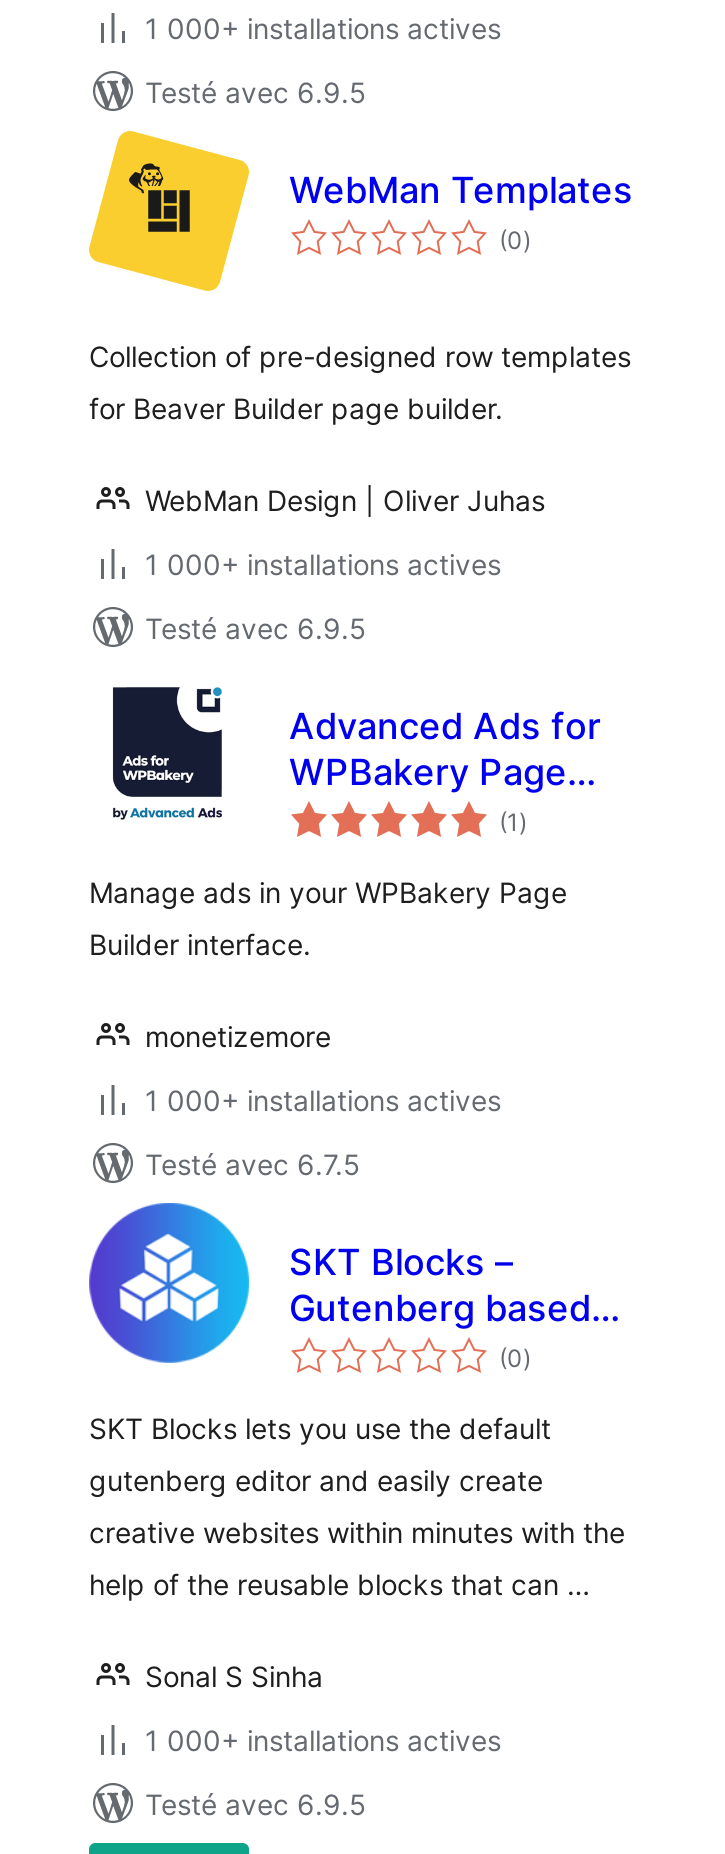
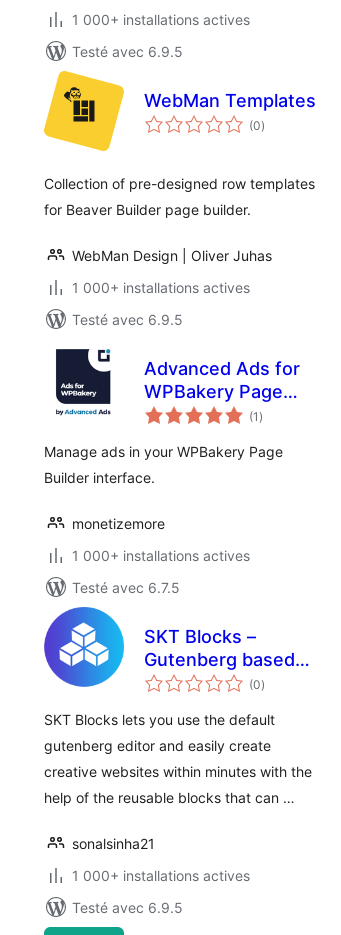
- Sonal S Sinha
+ sonalsinha21
